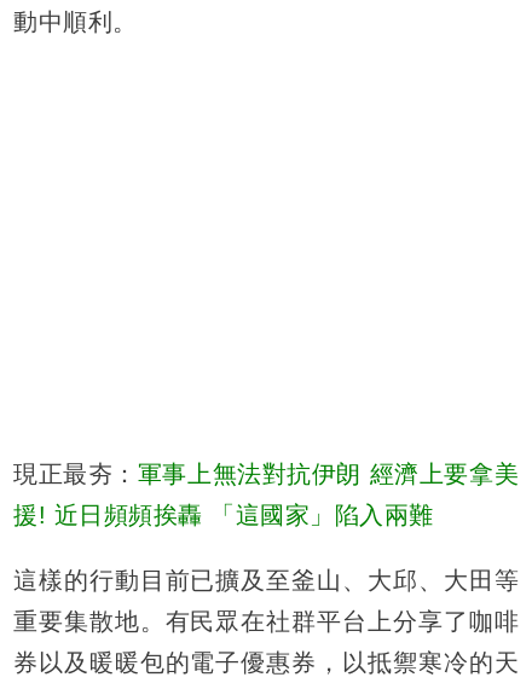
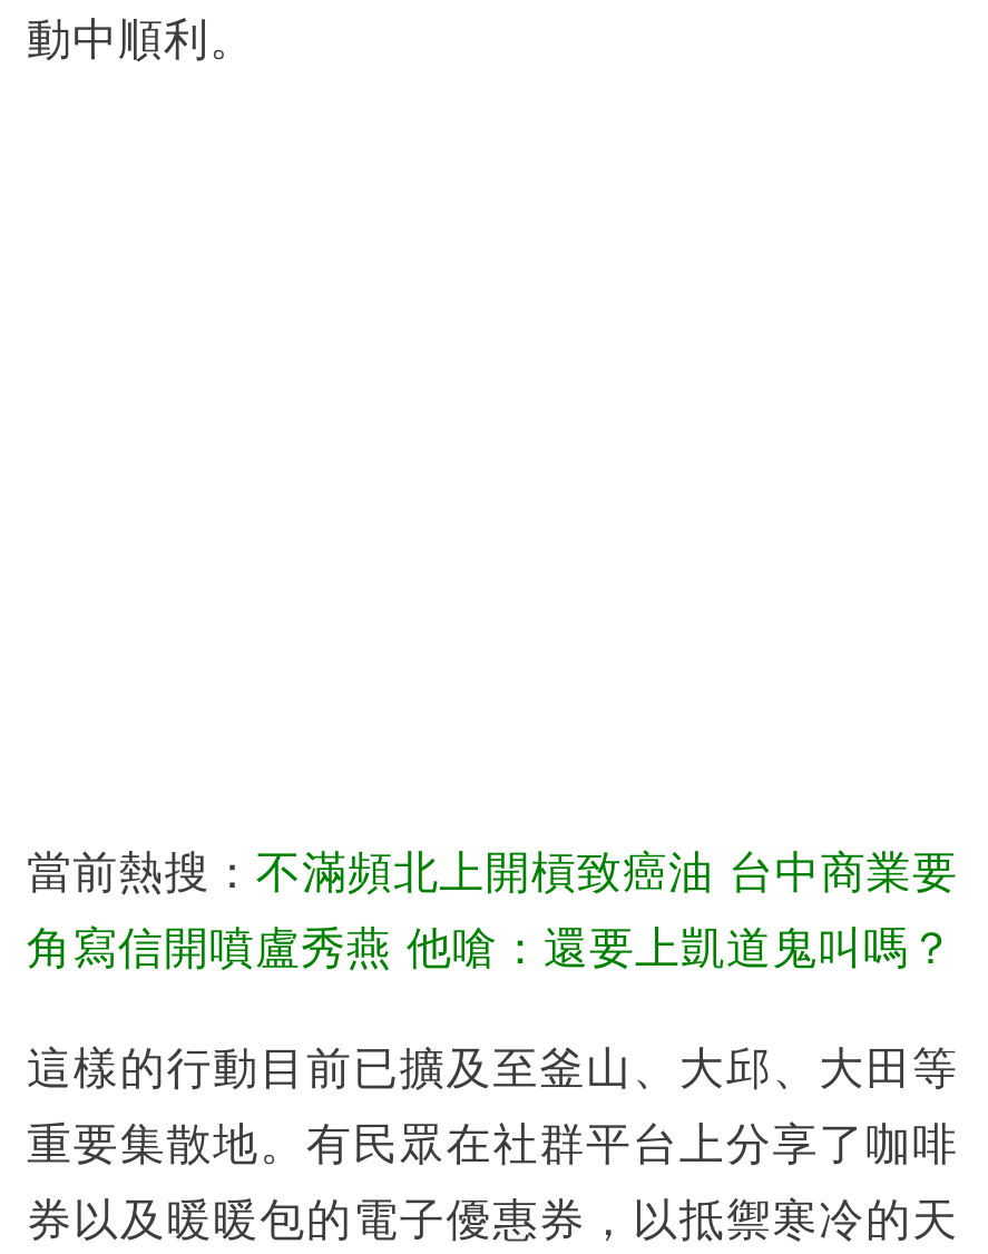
- 現正最夯：軍事上無法對抗伊朗 經濟上要拿美
+ 當前熱搜：不滿頻北上開槓致癌油 台中商業要

- 援! 近日頻頻挨轟 「這國家」陷入兩難
+ 角寫信開噴盧秀燕 他嗆：還要上凱道鬼叫嗎？
